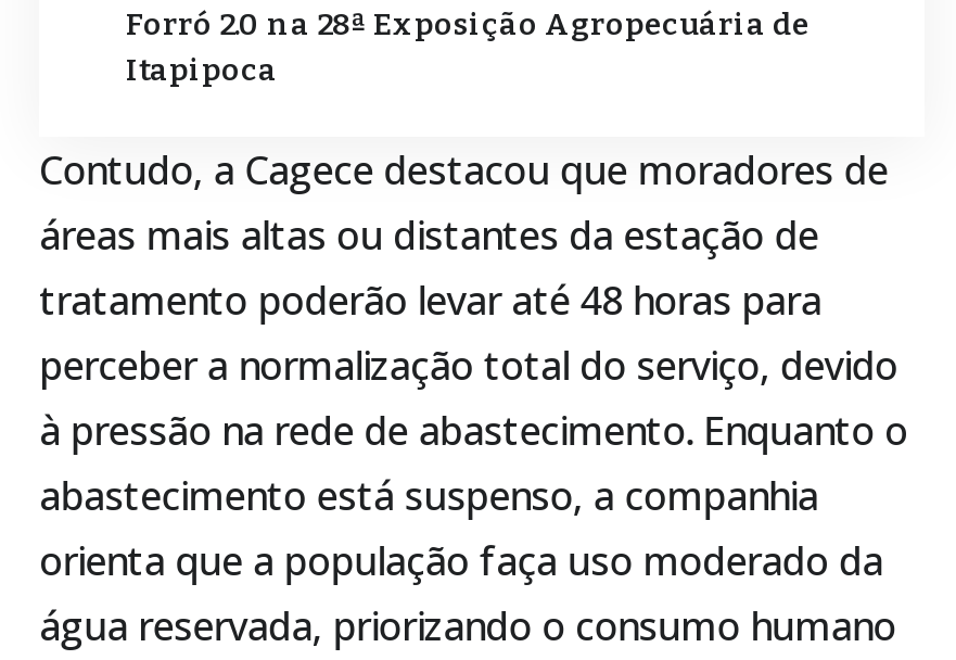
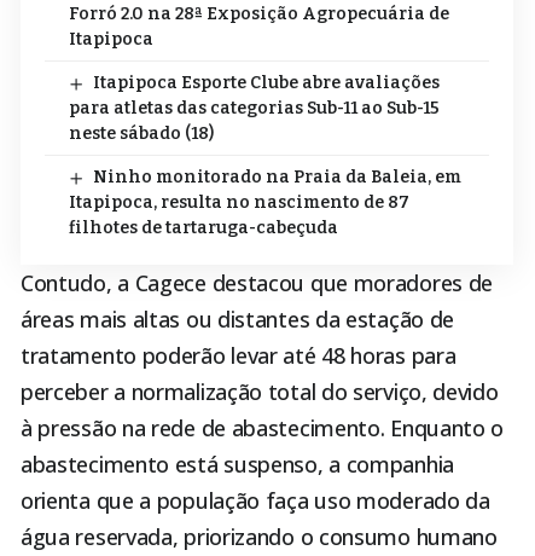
+ Itapipoca Esporte Clube abre avaliações
+ para atletas das categorias Sub-11 ao Sub-15
+ neste sábado (18)
+ Ninho monitorado na Praia da Baleia, em
+ Itapipoca, resulta no nascimento de 87
+ filhotes de tartaruga-cabeçuda
